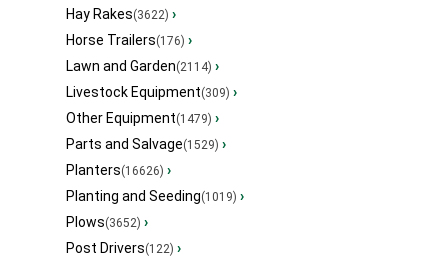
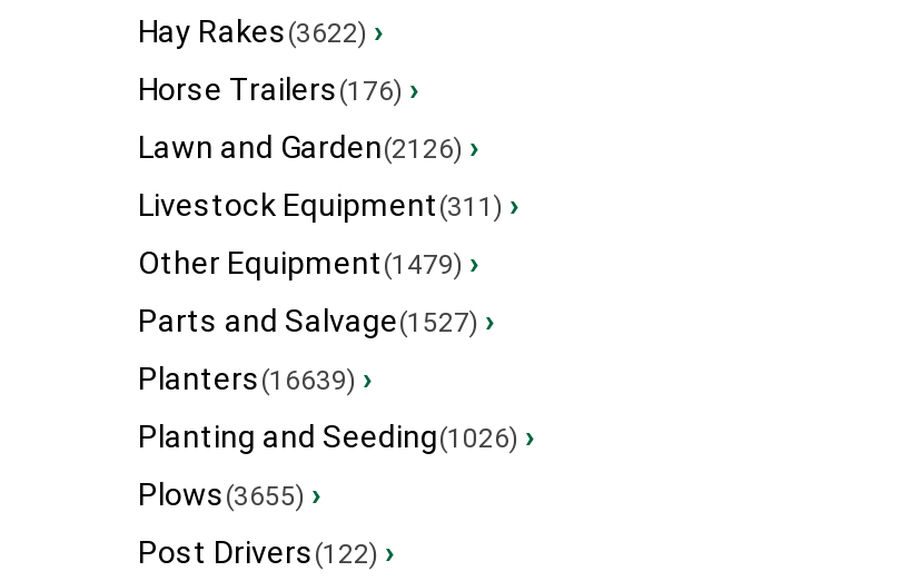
- Lawn and Garden(2114) ›
+ Lawn and Garden(2126) ›

- Livestock Equipment(309) ›
+ Livestock Equipment(311) ›

- Parts and Salvage(1529) ›
+ Parts and Salvage(1527) ›

- Planters(16626) ›
+ Planters(16639) ›

- Planting and Seeding(1019) ›
+ Planting and Seeding(1026) ›

- Plows(3652) ›
+ Plows(3655) ›
